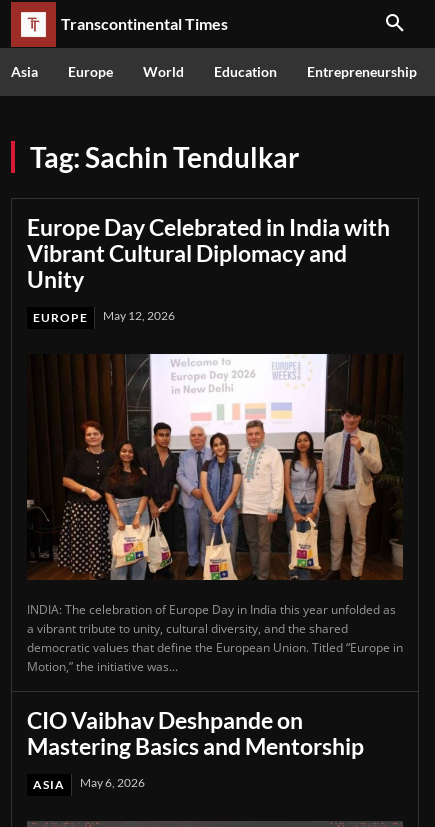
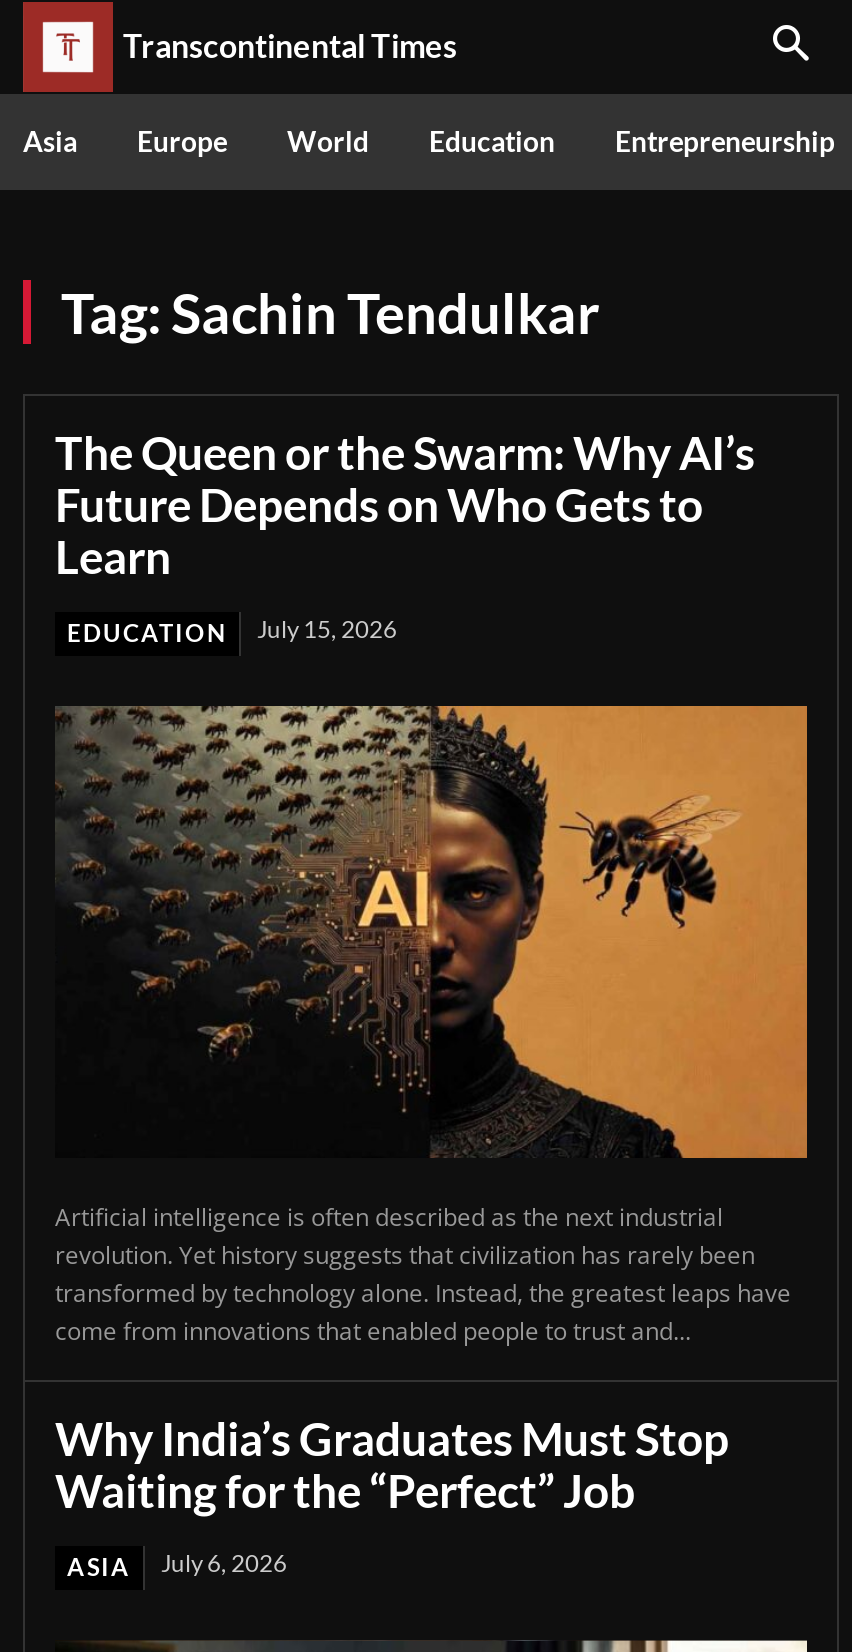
- Europe Day Celebrated in India with
- Vibrant Cultural Diplomacy and
- Unity
+ The Queen or the Swarm: Why AI’s
+ Future Depends on Who Gets to
+ Learn

- EUROPE
- May 12, 2026
+ EDUCATION
+ July 15, 2026

- [image]
- INDIA: The celebration of Europe Day in India this year unfolded as
- a vibrant tribute to unity, cultural diversity, and the shared
- democratic values that define the European Union. Titled “Europe in
- Motion,” the initiative was...
+ [image]
+ Artificial intelligence is often described as the next industrial
+ revolution. Yet history suggests that civilization has rarely been
+ transformed by technology alone. Instead, the greatest leaps have
+ come from innovations that enabled people to trust and...

- CIO Vaibhav Deshpande on
- Mastering Basics and Mentorship
+ Why India’s Graduates Must Stop
+ Waiting for the “Perfect” Job

- ASIA May 6, 2026
+ ASIA July 6, 2026
